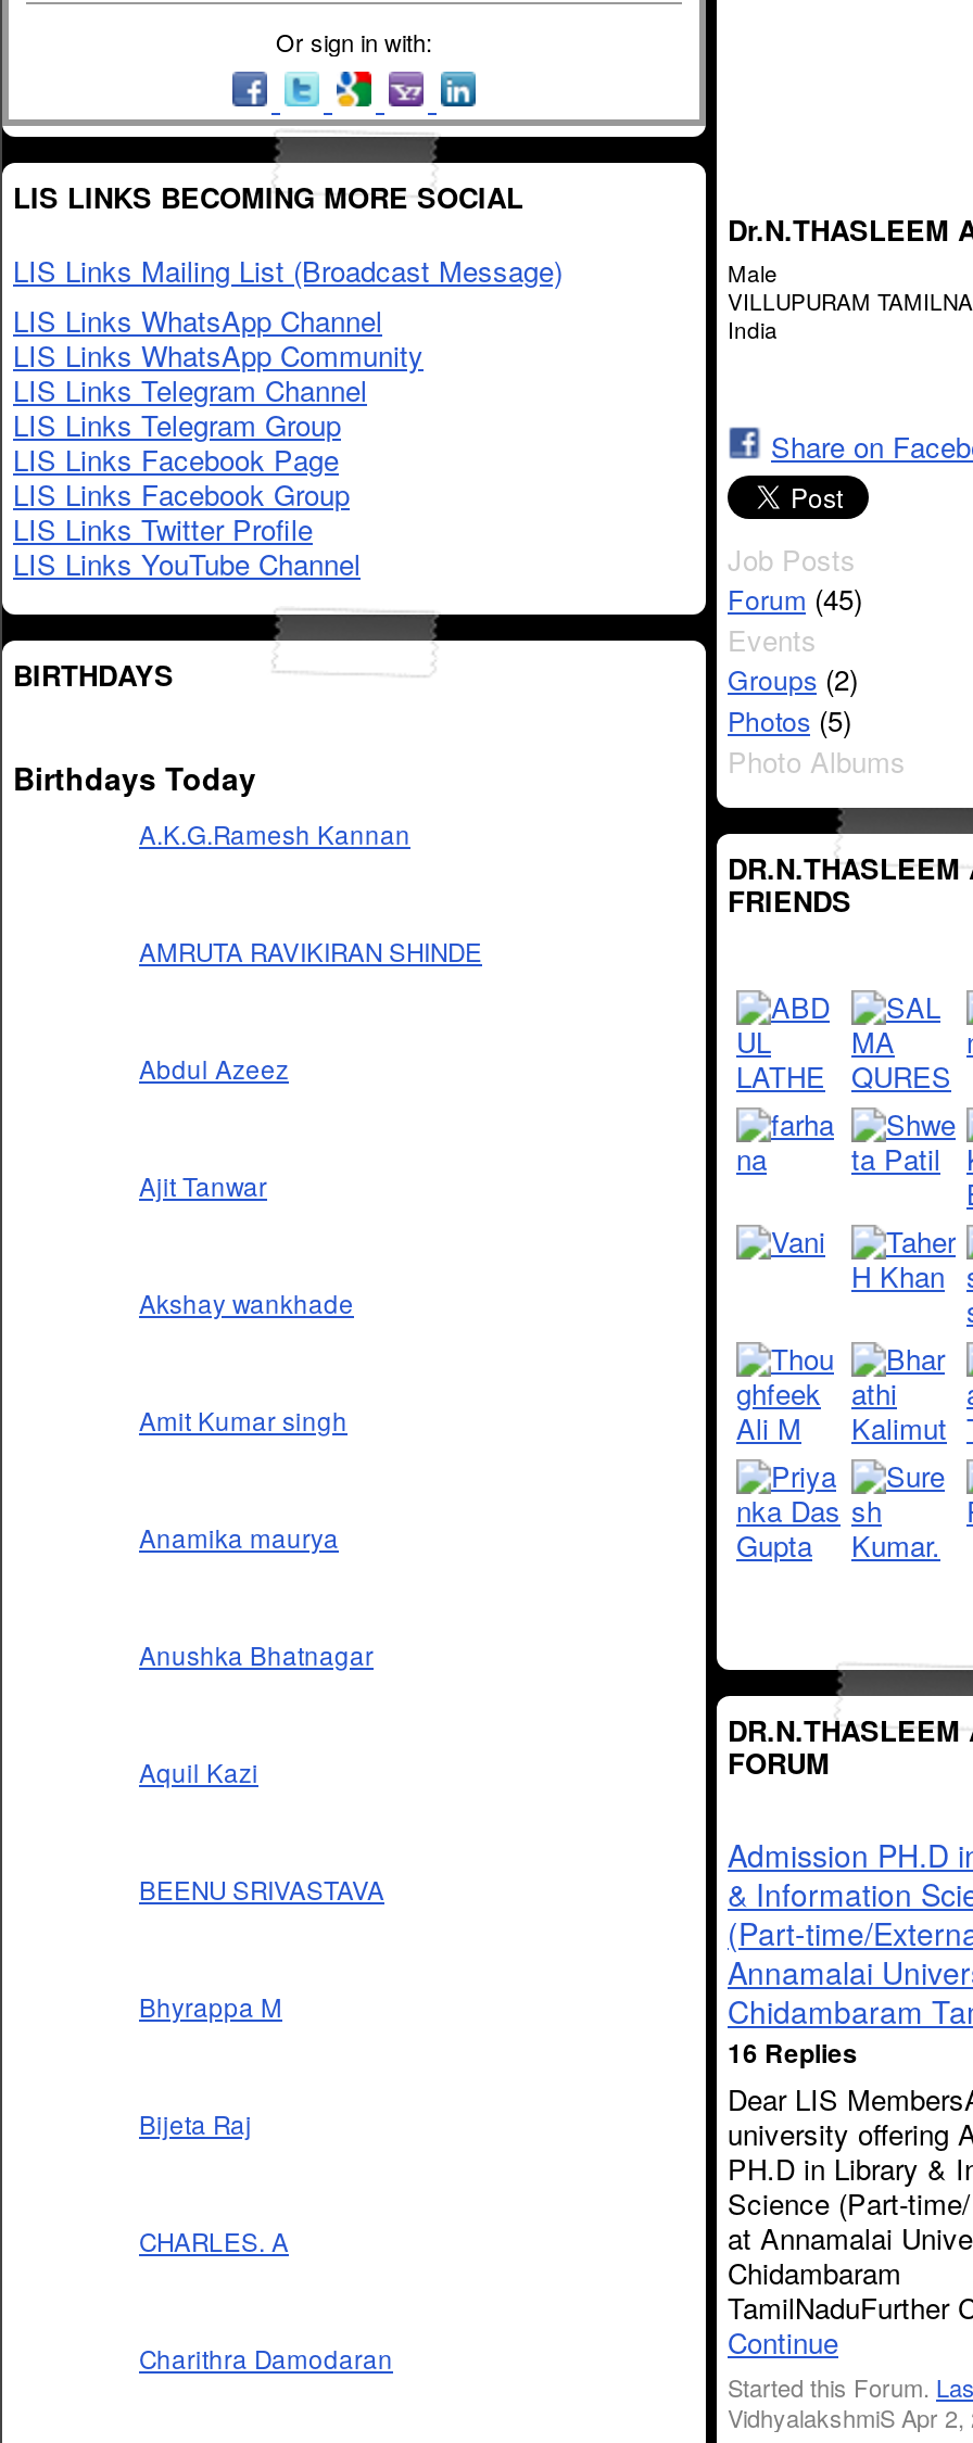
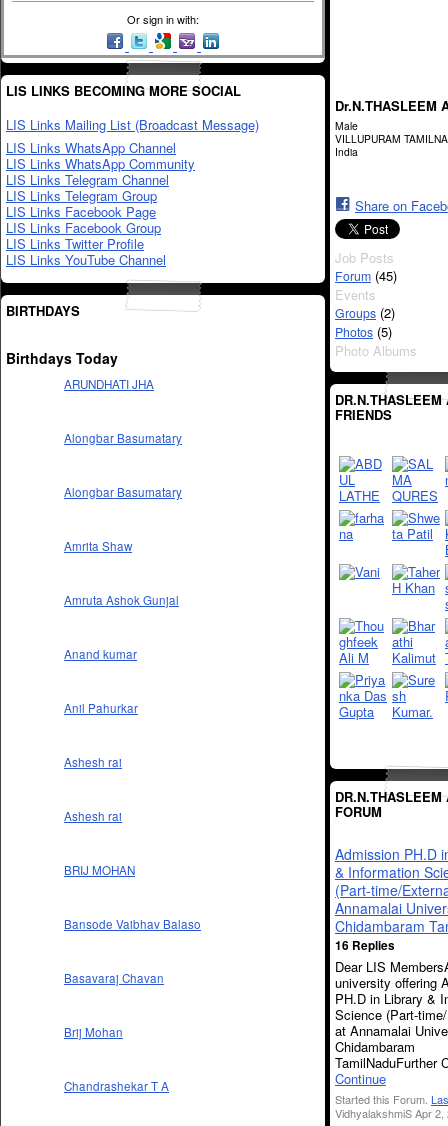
- A.K.G.Ramesh Kannan
+ ARUNDHATI JHA

- AMRUTA RAVIKIRAN SHINDE
+ Alongbar Basumatary

- Abdul Azeez
+ Alongbar Basumatary

- Ajit Tanwar
+ Amrita Shaw

- Akshay wankhade
+ Amruta Ashok Gunjal

- Amit Kumar singh
+ Anand kumar

- Anamika maurya
+ Anil Pahurkar

- Anushka Bhatnagar
+ Ashesh rai

- Aquil Kazi
+ Ashesh rai

- BEENU SRIVASTAVA
+ BRIJ MOHAN

- Bhyrappa M
+ Bansode Vaibhav Balaso

- Bijeta Raj
+ Basavaraj Chavan

- CHARLES. A
+ Brij Mohan

- Charithra Damodaran
+ Chandrashekar T A
